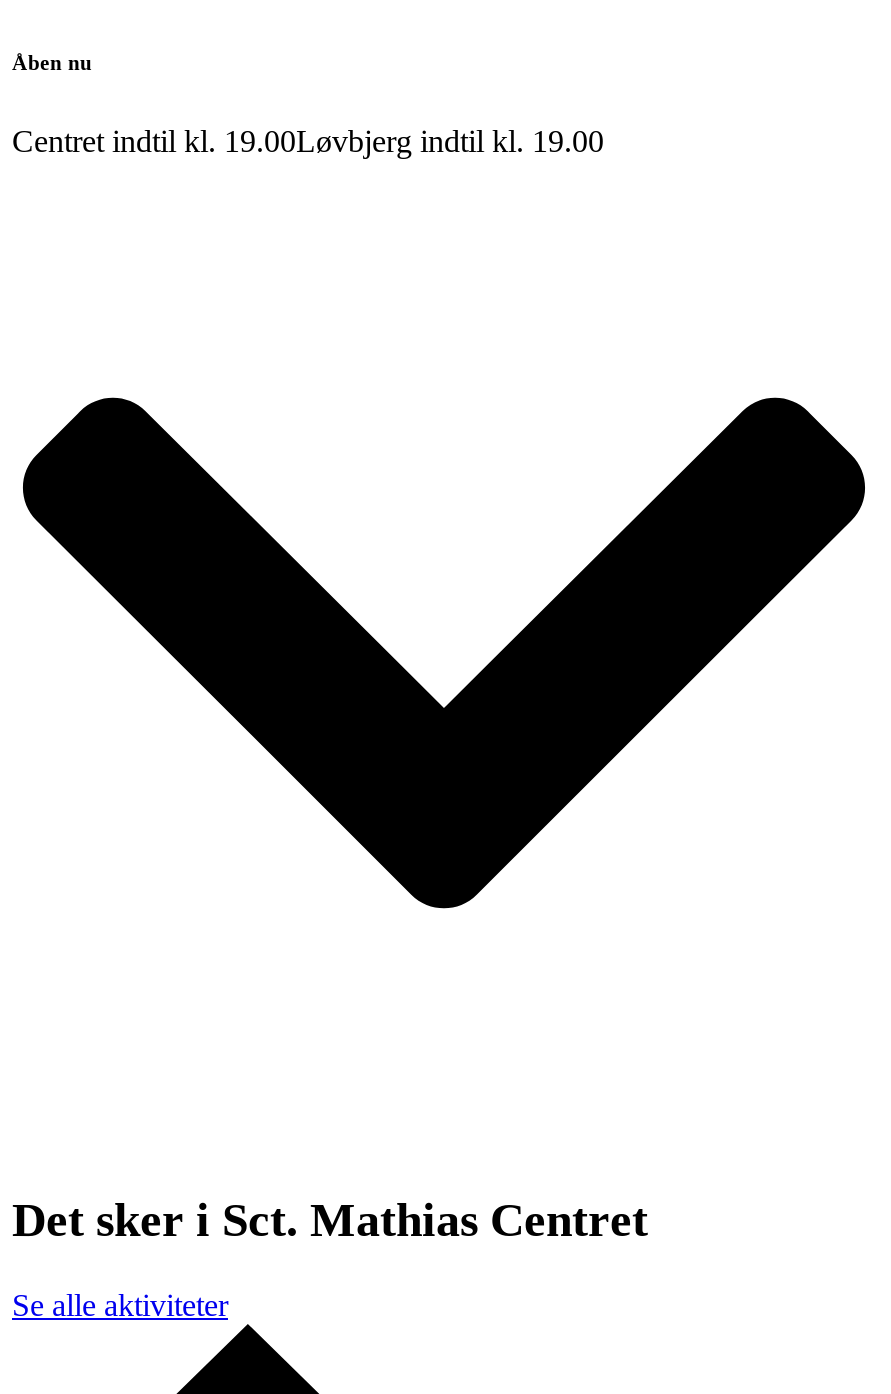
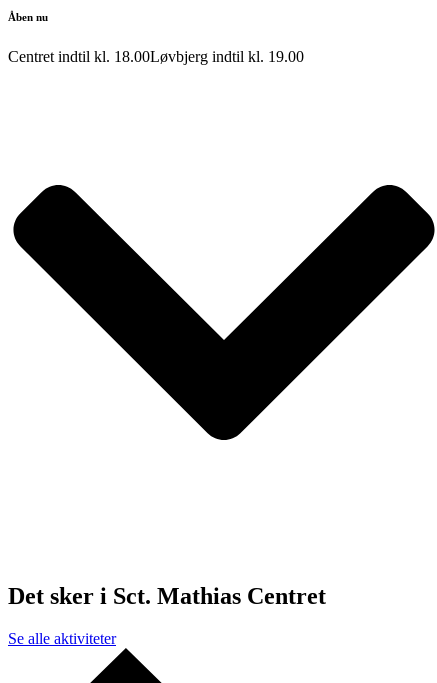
- Centret indtil kl. 19.00Løvbjerg indtil kl. 19.00
+ Centret indtil kl. 18.00Løvbjerg indtil kl. 19.00
